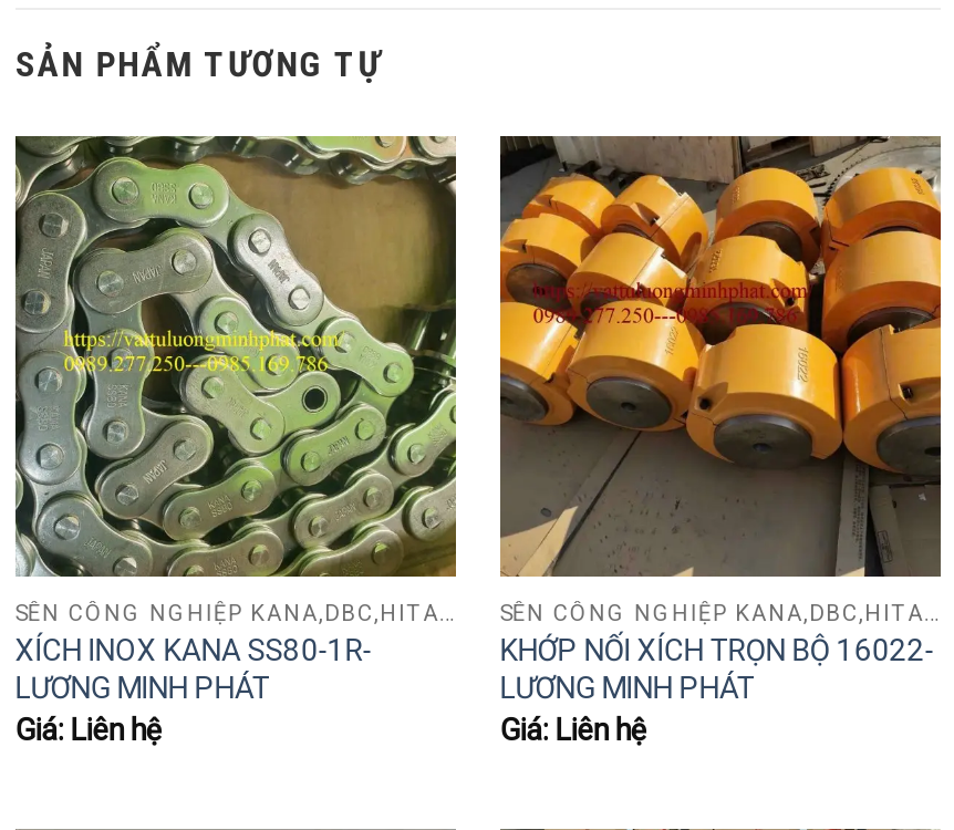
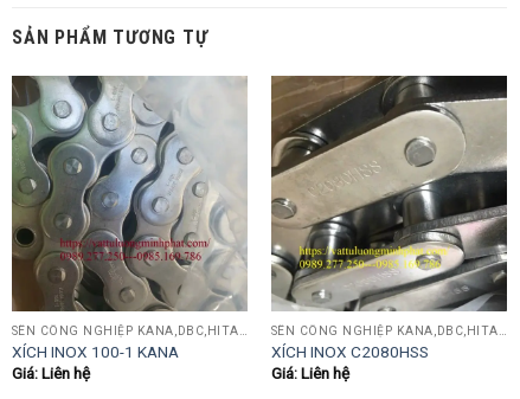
- [image]
- XÍCH INOX KANA SS80-1R-
- LƯƠNG MINH PHÁT
+ [image]
+ XÍCH INOX 100-1 KANA

- [image]
- KHỚP NỐI XÍCH TRỌN BỘ 16022-
- LƯƠNG MINH PHÁT
+ [image]
+ XÍCH INOX C2080HSS
